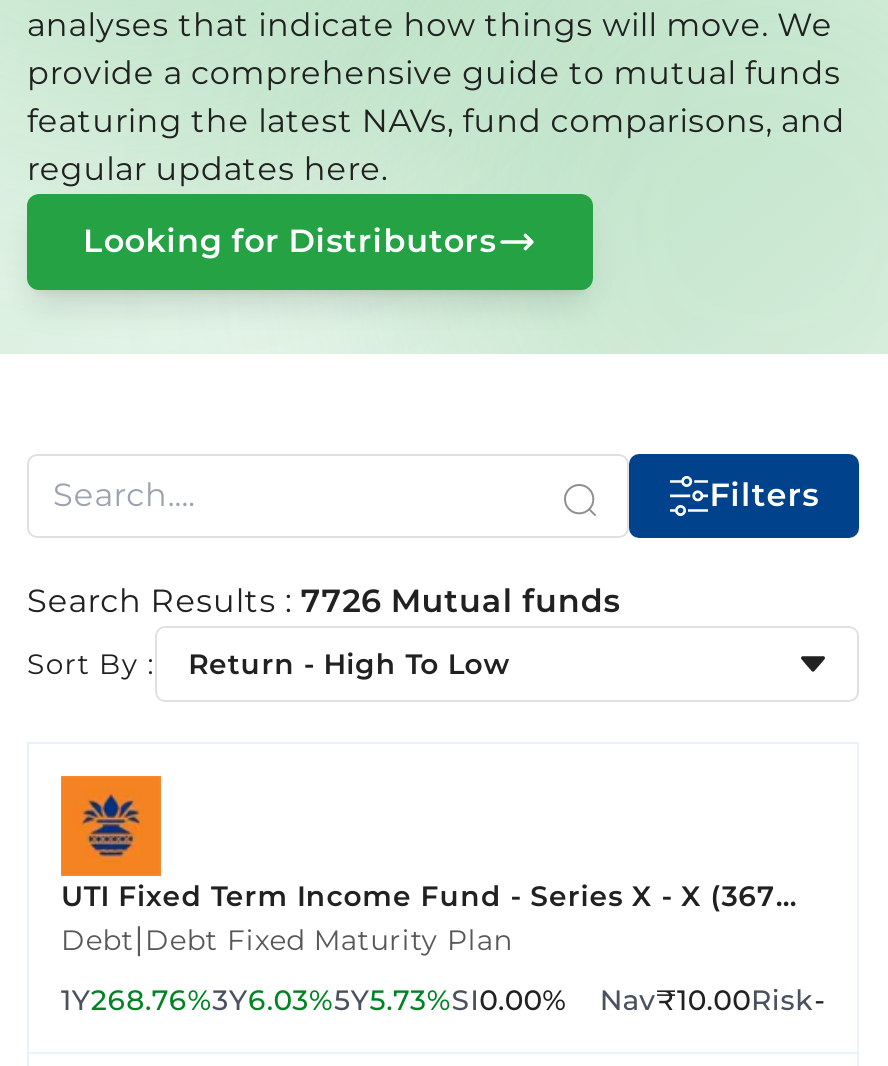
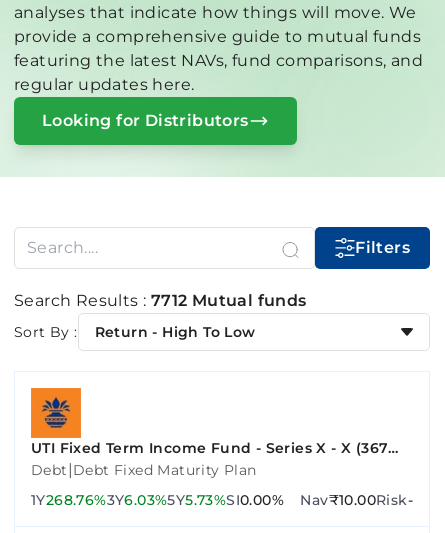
- Search Results : 7726 Mutual funds
+ Search Results : 7712 Mutual funds
